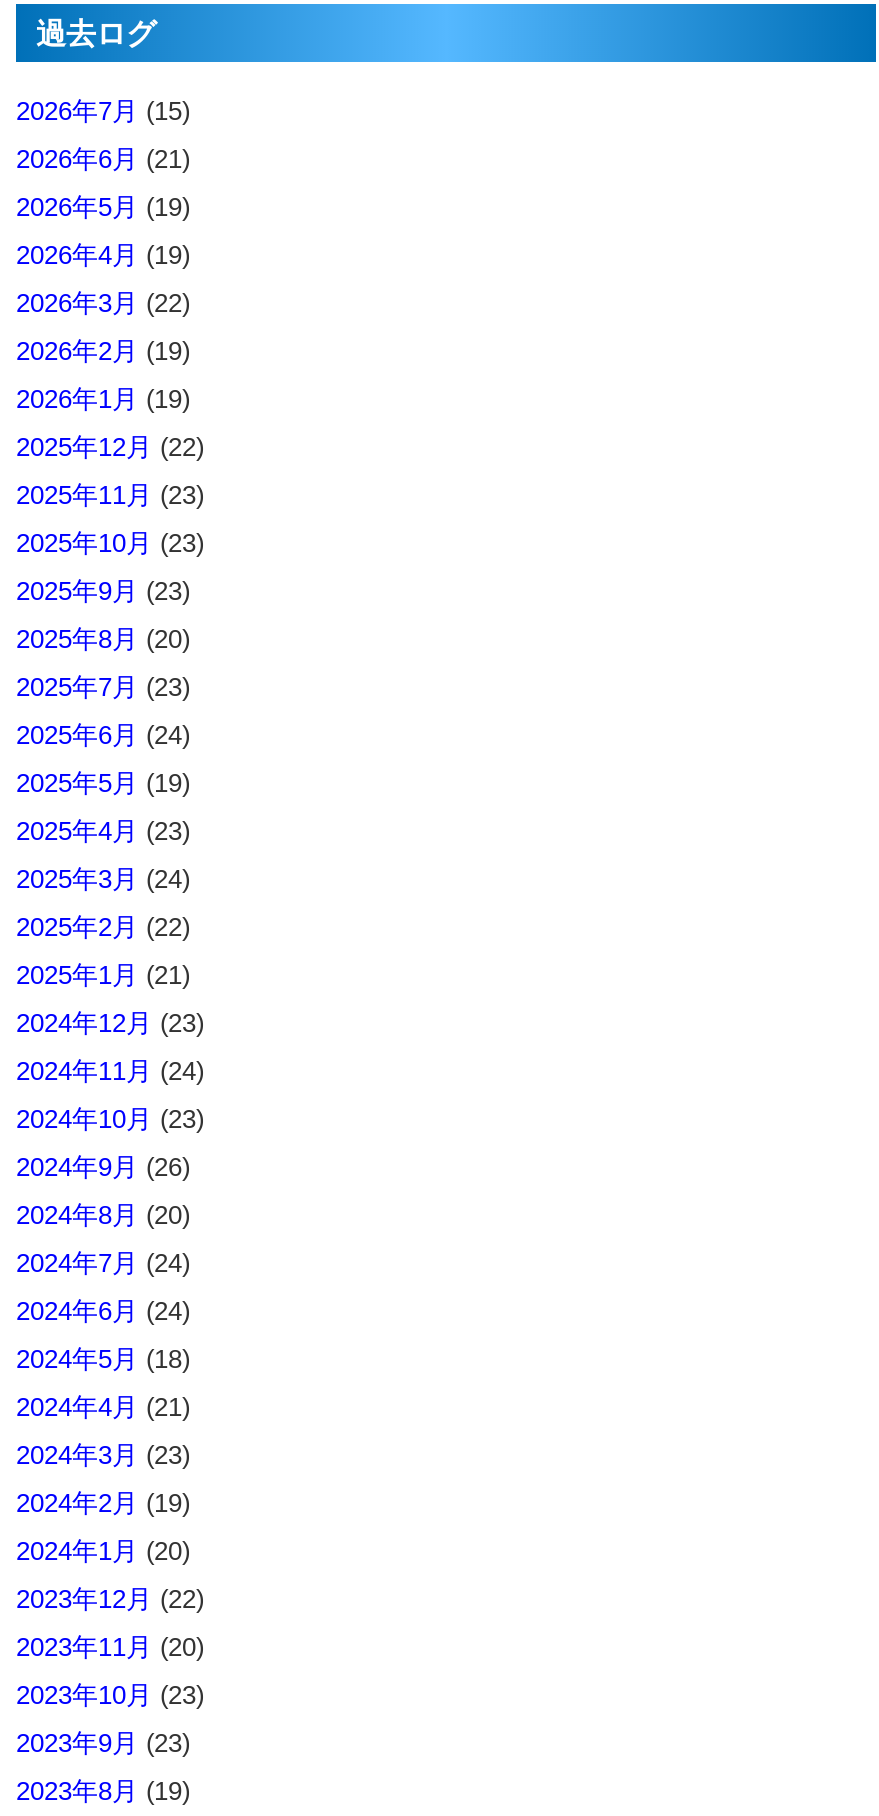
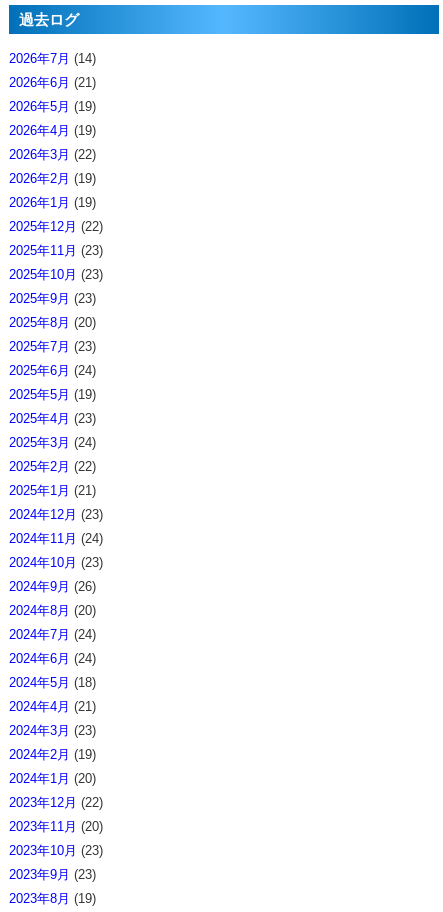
- 2026年7月(15)
+ 2026年7月(14)
